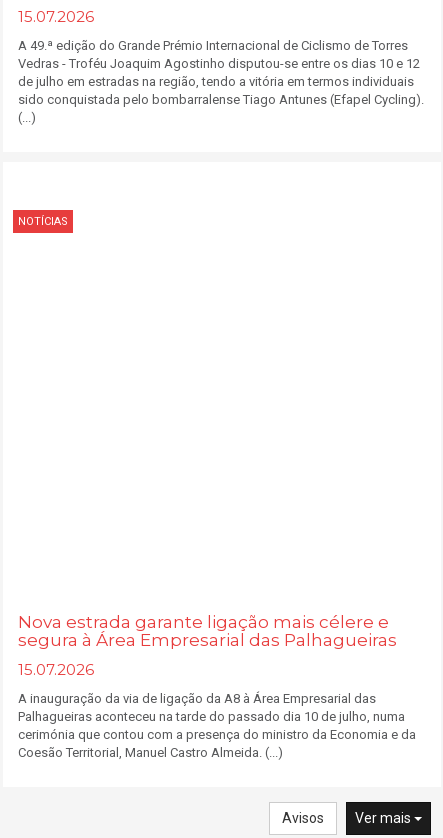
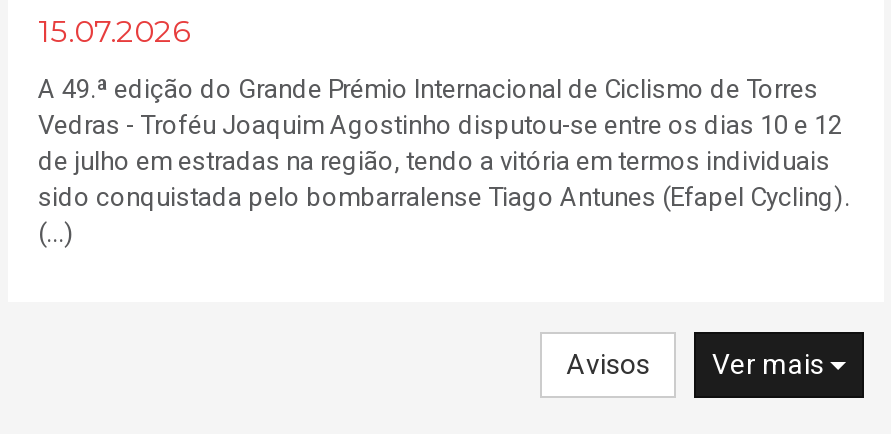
- NOTÍCIAS

- Nova estrada garante ligação mais célere e
- segura à Área Empresarial das Palhagueiras
- 15.07.2026
- A inauguração da via de ligação da A8 à Área Empresarial das
- Palhagueiras aconteceu na tarde do passado dia 10 de julho, numa
- cerimónia que contou com a presença do ministro da Economia e da
- Coesão Territorial, Manuel Castro Almeida. (...)
